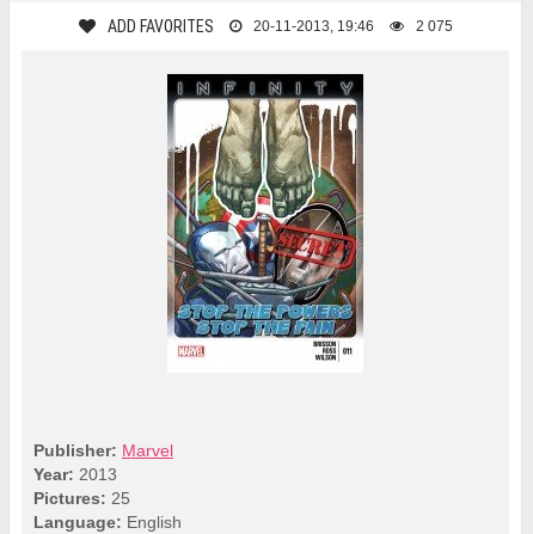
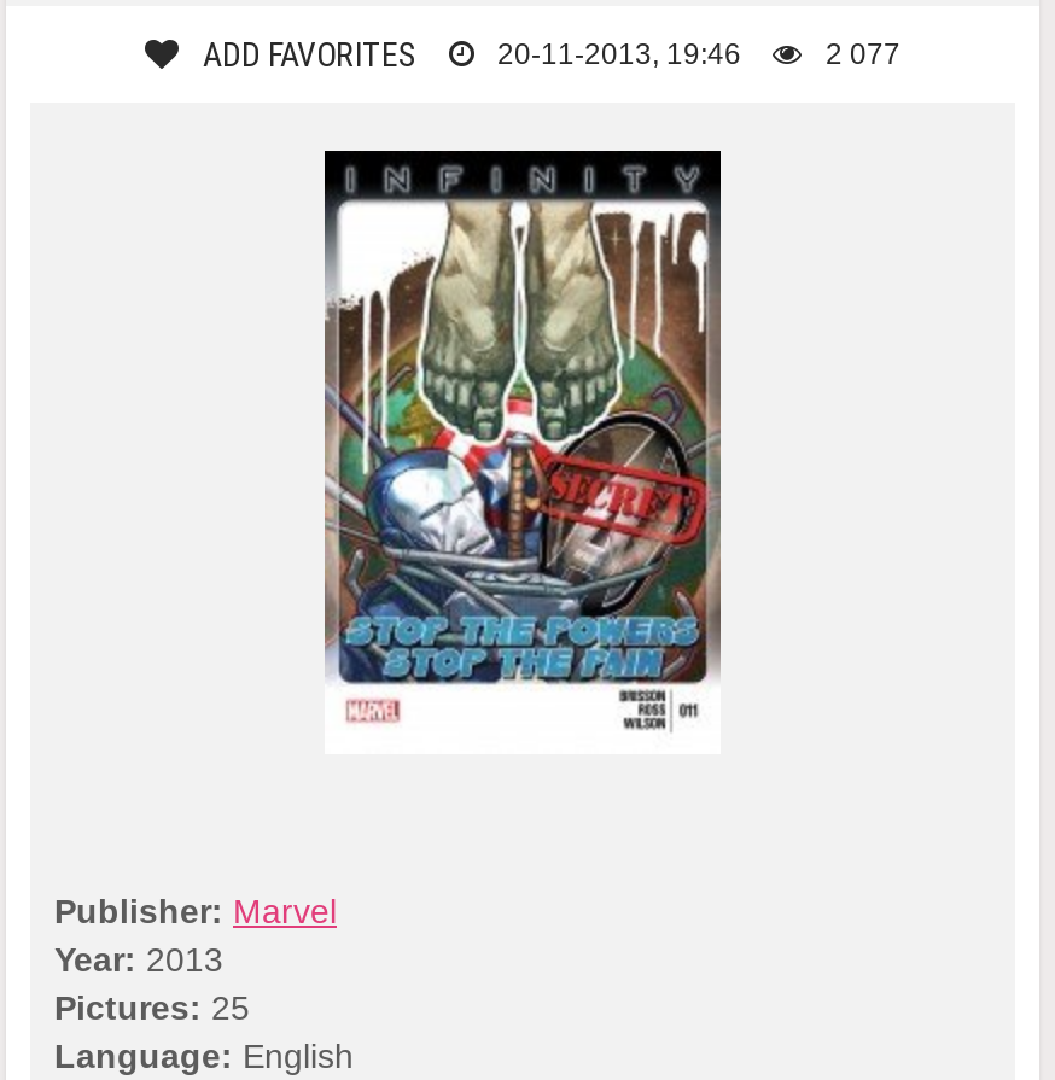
- 2 075
+ 2 077
